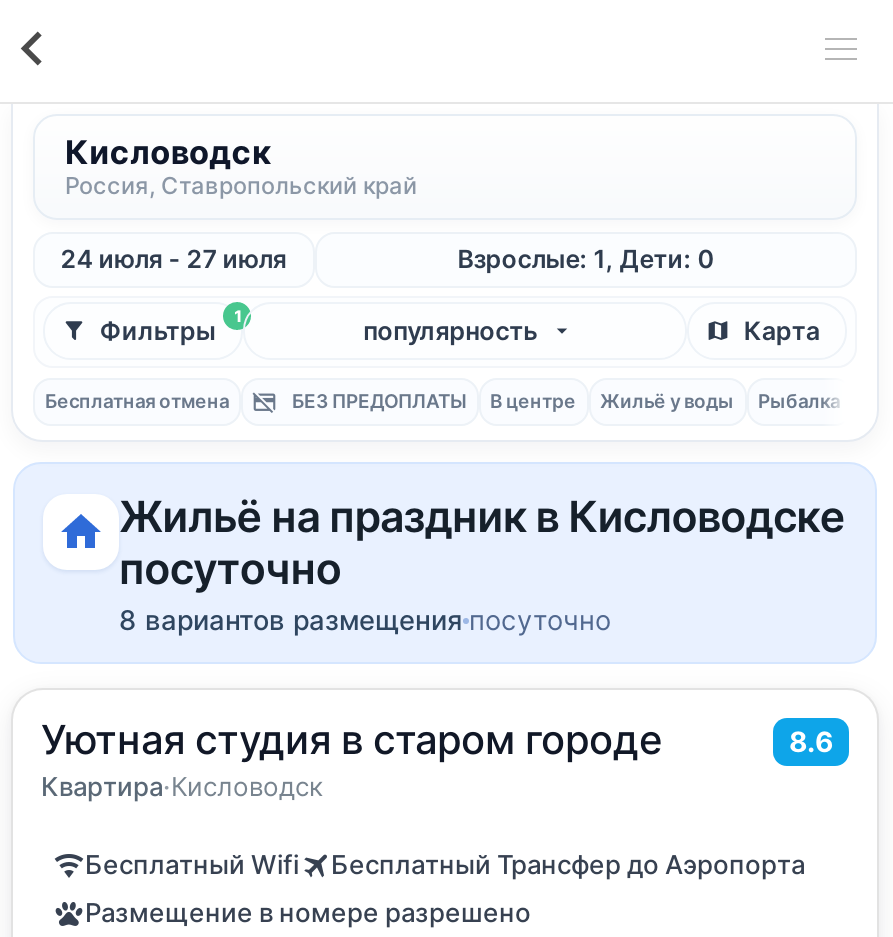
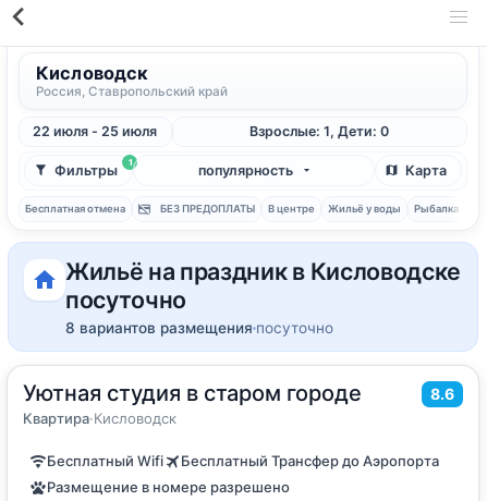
- 24 июля - 27 июля
+ 22 июля - 25 июля
